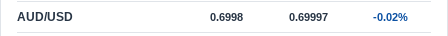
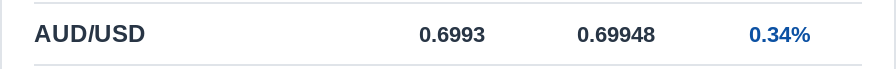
- 0.6998
+ 0.6993

- 0.69997
+ 0.69948

- -0.02%
+ 0.34%
